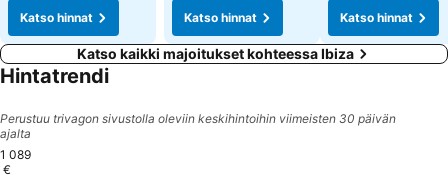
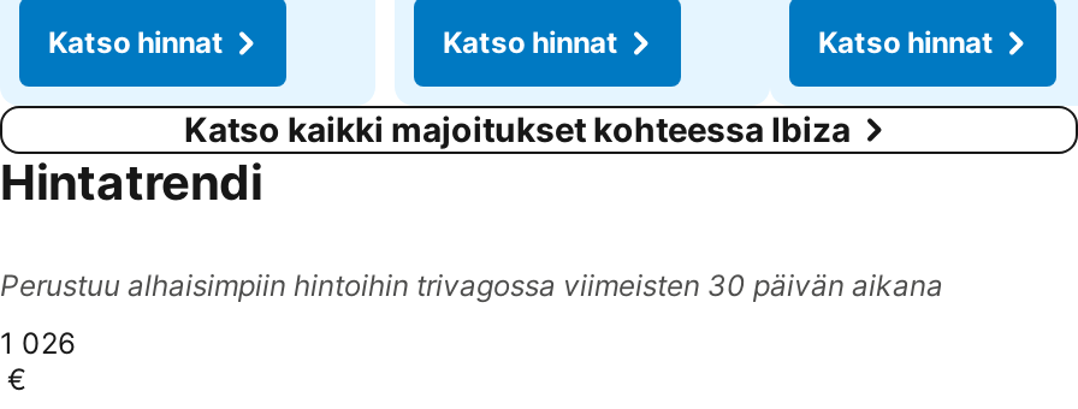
- Perustuu trivagon sivustolla oleviin keskihintoihin viimeisten 30 päivän
- ajalta
- 1 089
+ Perustuu alhaisimpiin hintoihin trivagossa viimeisten 30 päivän aikana
+ 1 026
